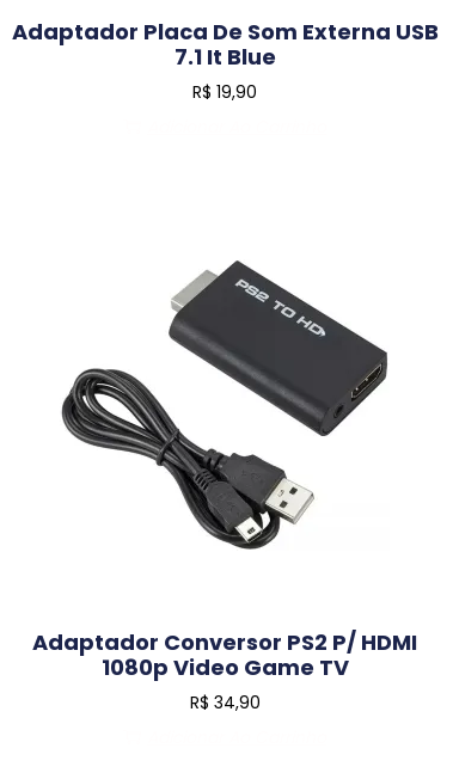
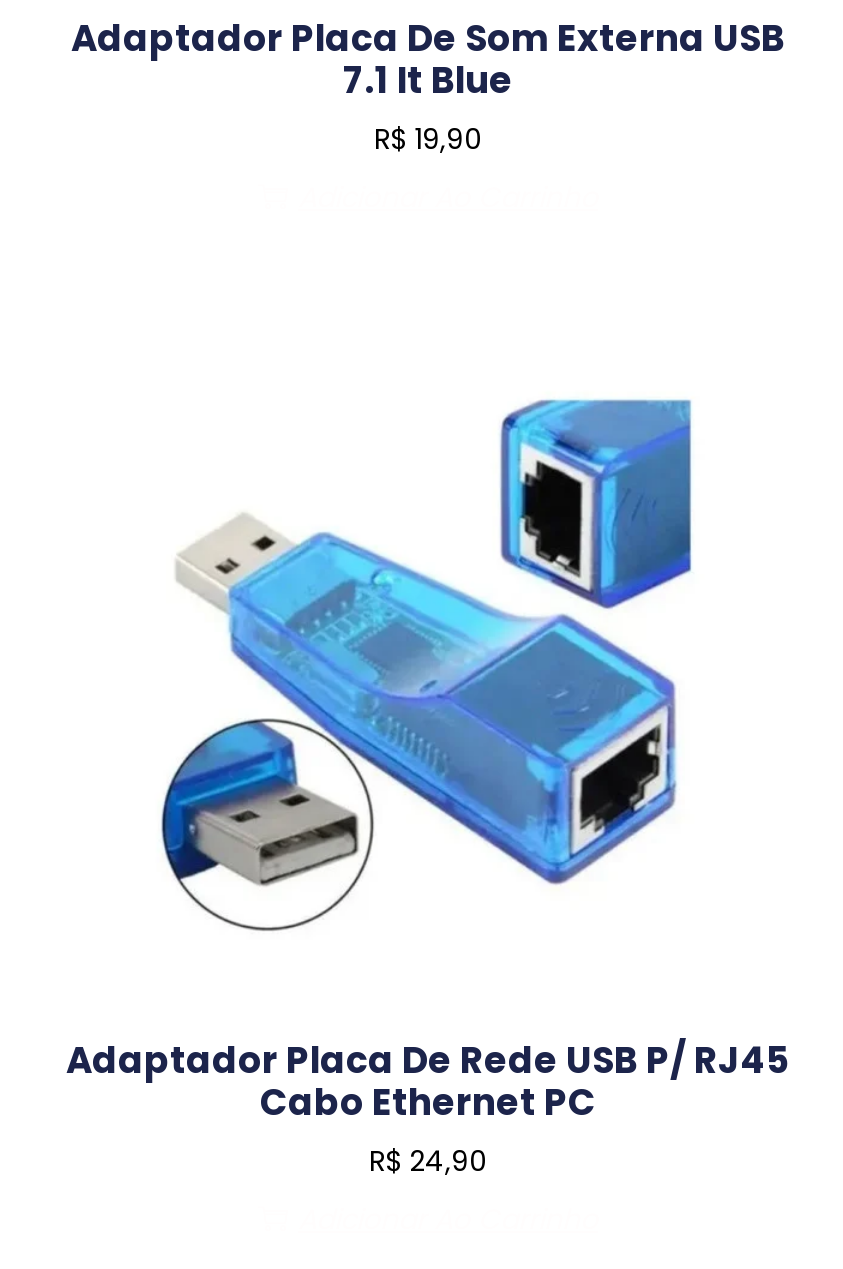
- [image]
+ [image]

- Adaptador Conversor PS2 P/ HDMI
- 1080p Video Game TV
- R$34,90
+ Adaptador Placa De Rede USB P/ RJ45
+ Cabo Ethernet PC
+ R$24,90
